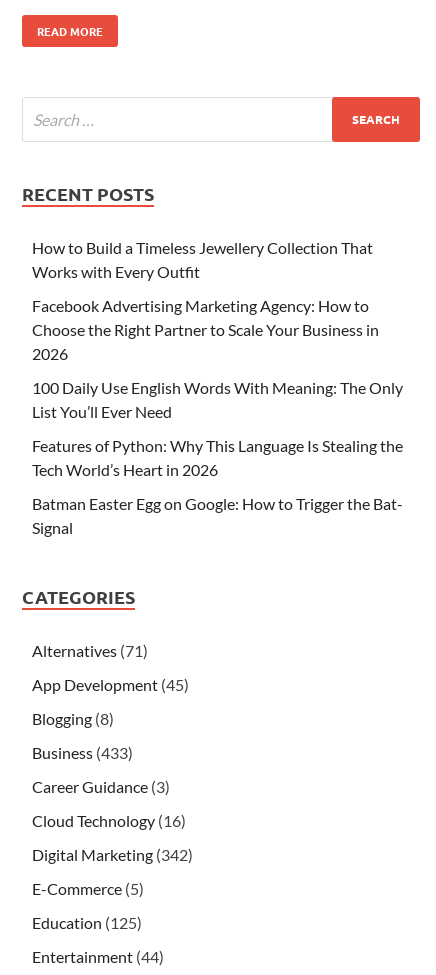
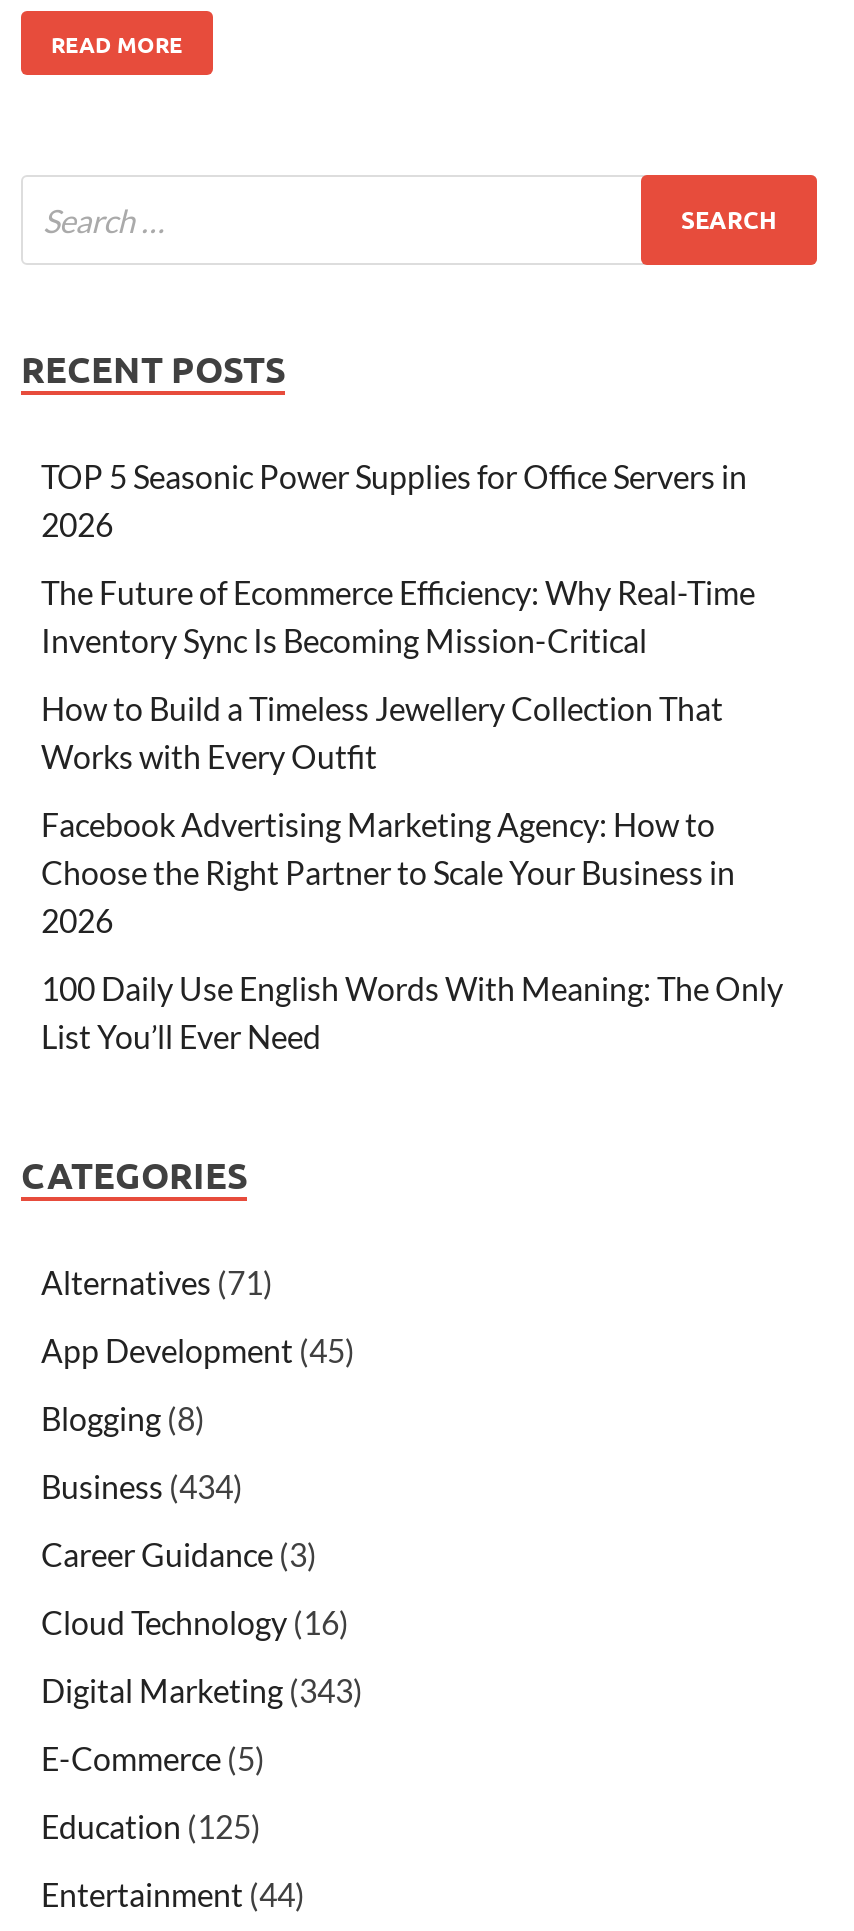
+ TOP 5 Seasonic Power Supplies for Office Servers in
+ 2026
+ The Future of Ecommerce Efficiency: Why Real-Time
+ Inventory Sync Is Becoming Mission-Critical

moved down: How to Build a Timeless Jewellery Collection That | Works with Every Outfit | Facebook Advertising Marketing Agency: How to | Choose the Right Partner to Scale Your Business in | 2026 | 100 Daily Use English Words With Meaning: The Only | List You’ll Ever Need

- Features of Python: Why This Language Is Stealing the
- Tech World’s Heart in 2026
- Batman Easter Egg on Google: How to Trigger the Bat-
- Signal

- Business (433)
+ Business (434)

- Digital Marketing (342)
+ Digital Marketing (343)
